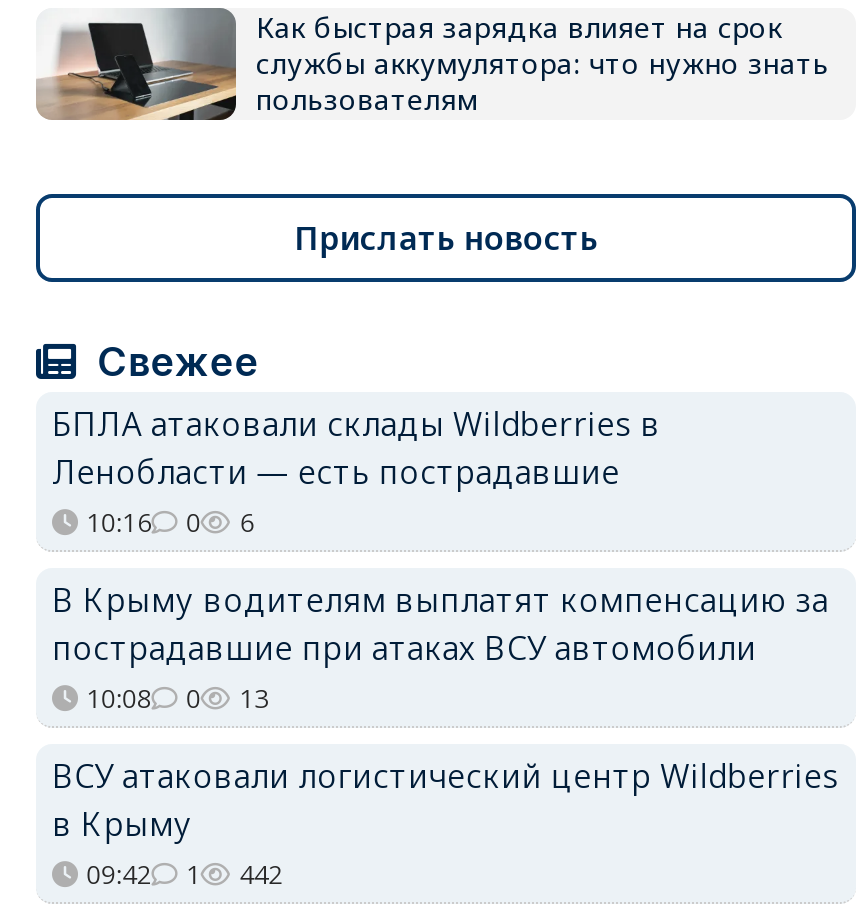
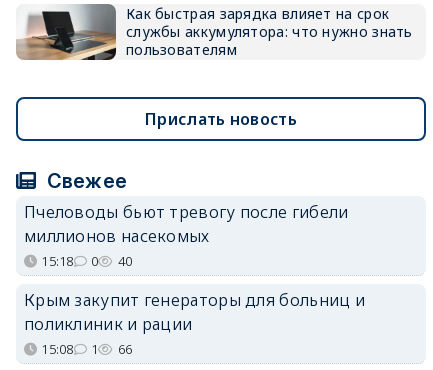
- БПЛА атаковали склады Wildberries в
- Ленобласти — есть пострадавшие
- 10:16
+ Пчеловоды бьют тревогу после гибели
+ миллионов насекомых
+ 15:18

- 6
- В Крыму водителям выплатят компенсацию за
- пострадавшие при атаках ВСУ автомобили
- 10:08
- 0
- 13
- ВСУ атаковали логистический центр Wildberries
- в Крыму
- 09:42
+ 40
+ Крым закупит генераторы для больниц и
+ поликлиник и рации
+ 15:08

- 442
+ 66
